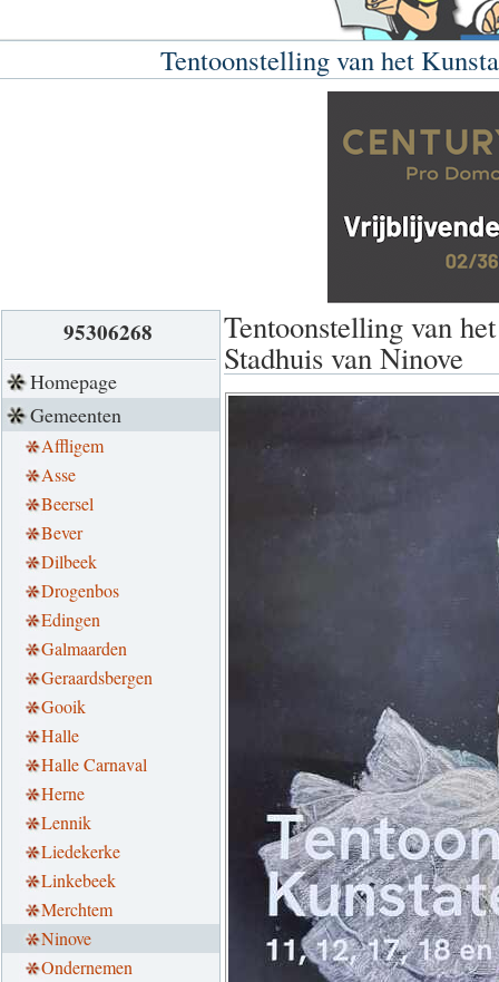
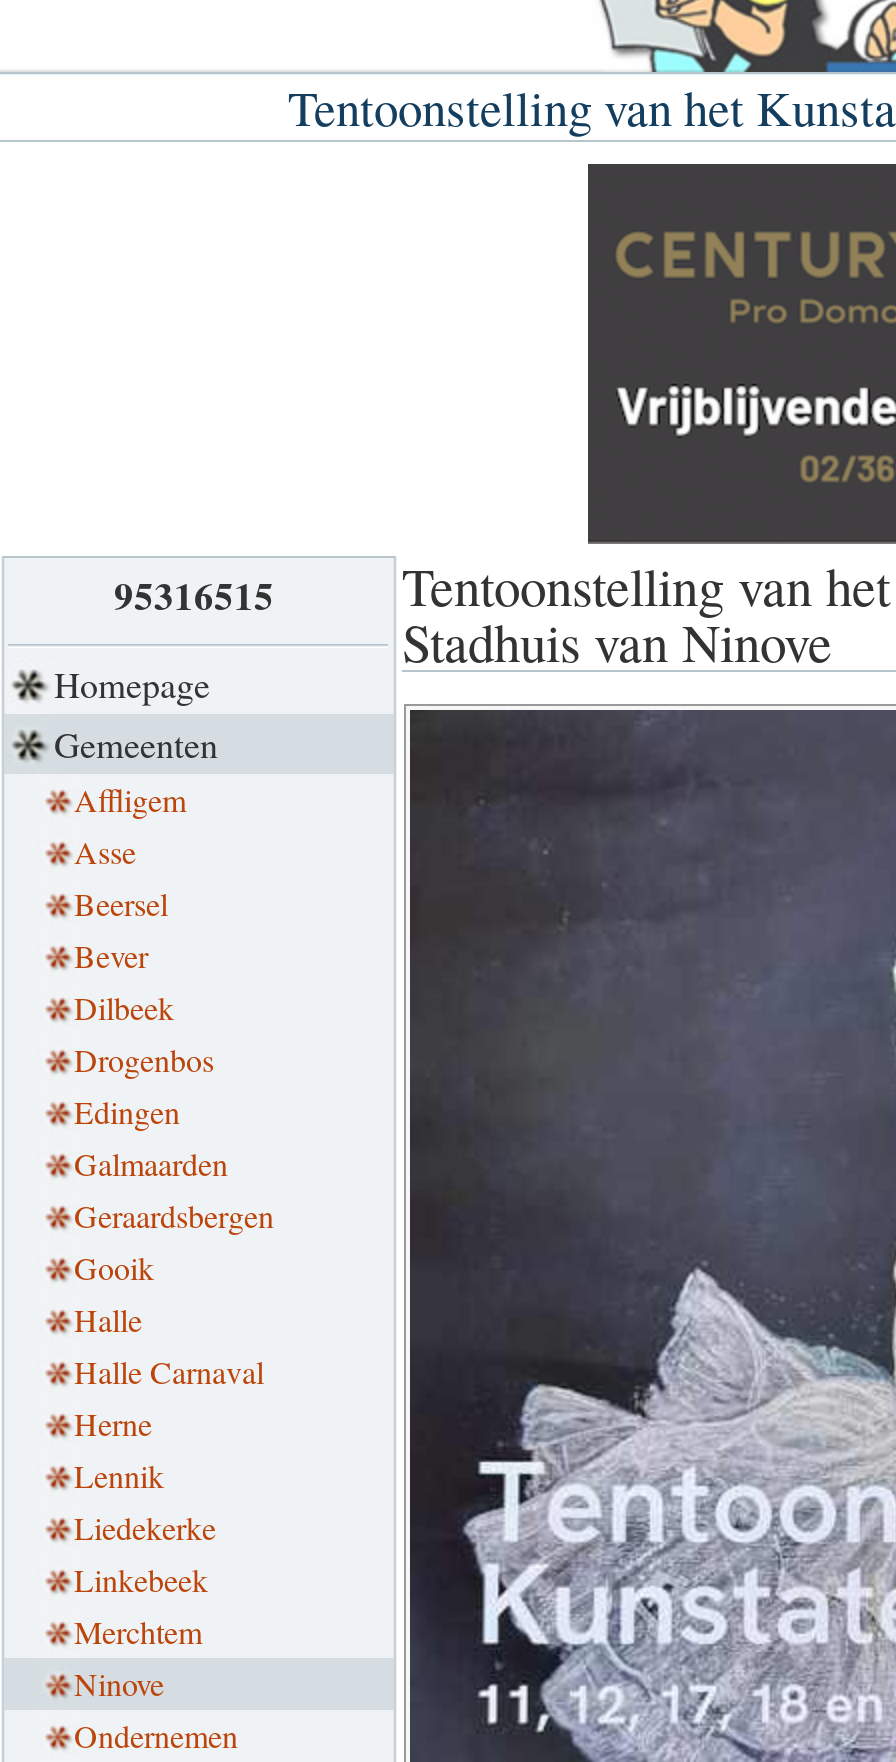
- 95306268
+ 95316515
